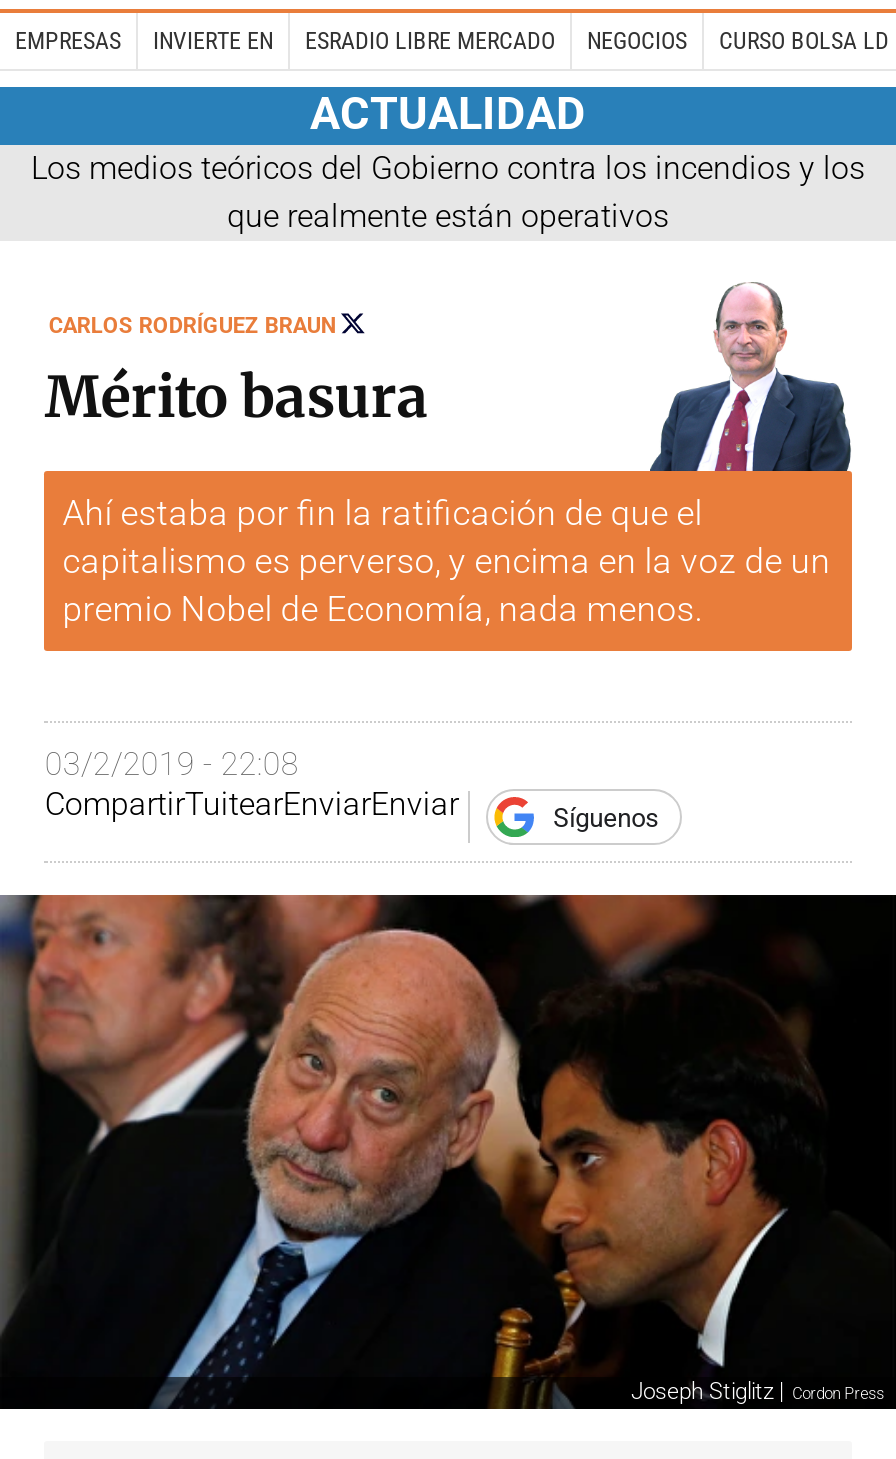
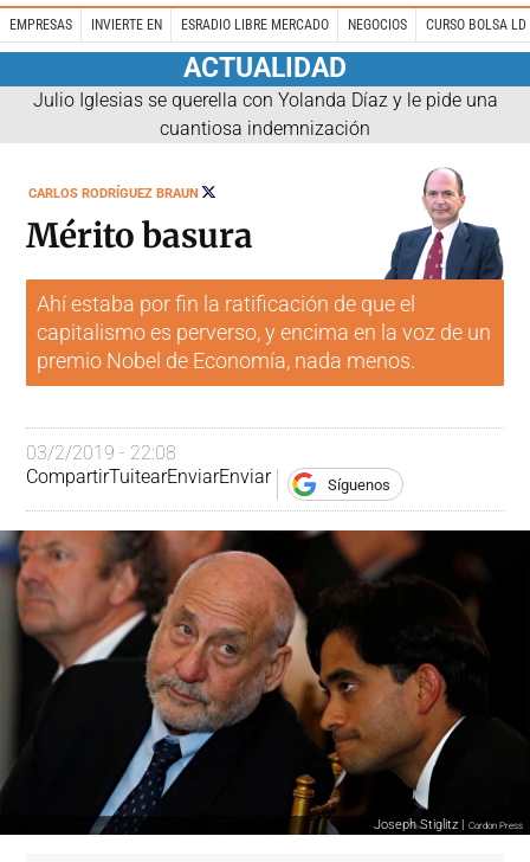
- Los medios teóricos del Gobierno contra los incendios y los
- que realmente están operativos
+ Julio Iglesias se querella con Yolanda Díaz y le pide una
+ cuantiosa indemnización
